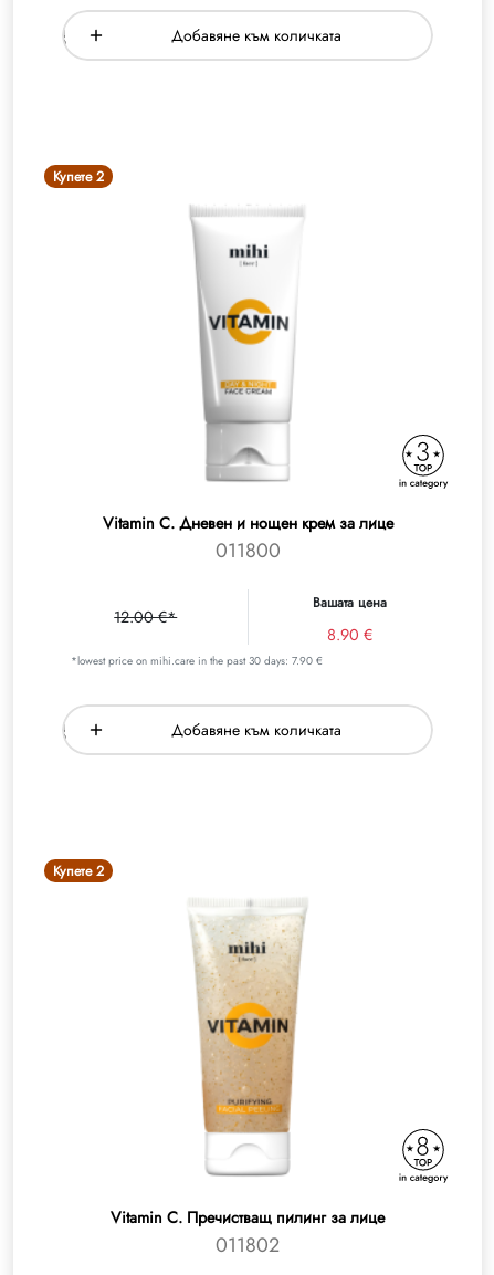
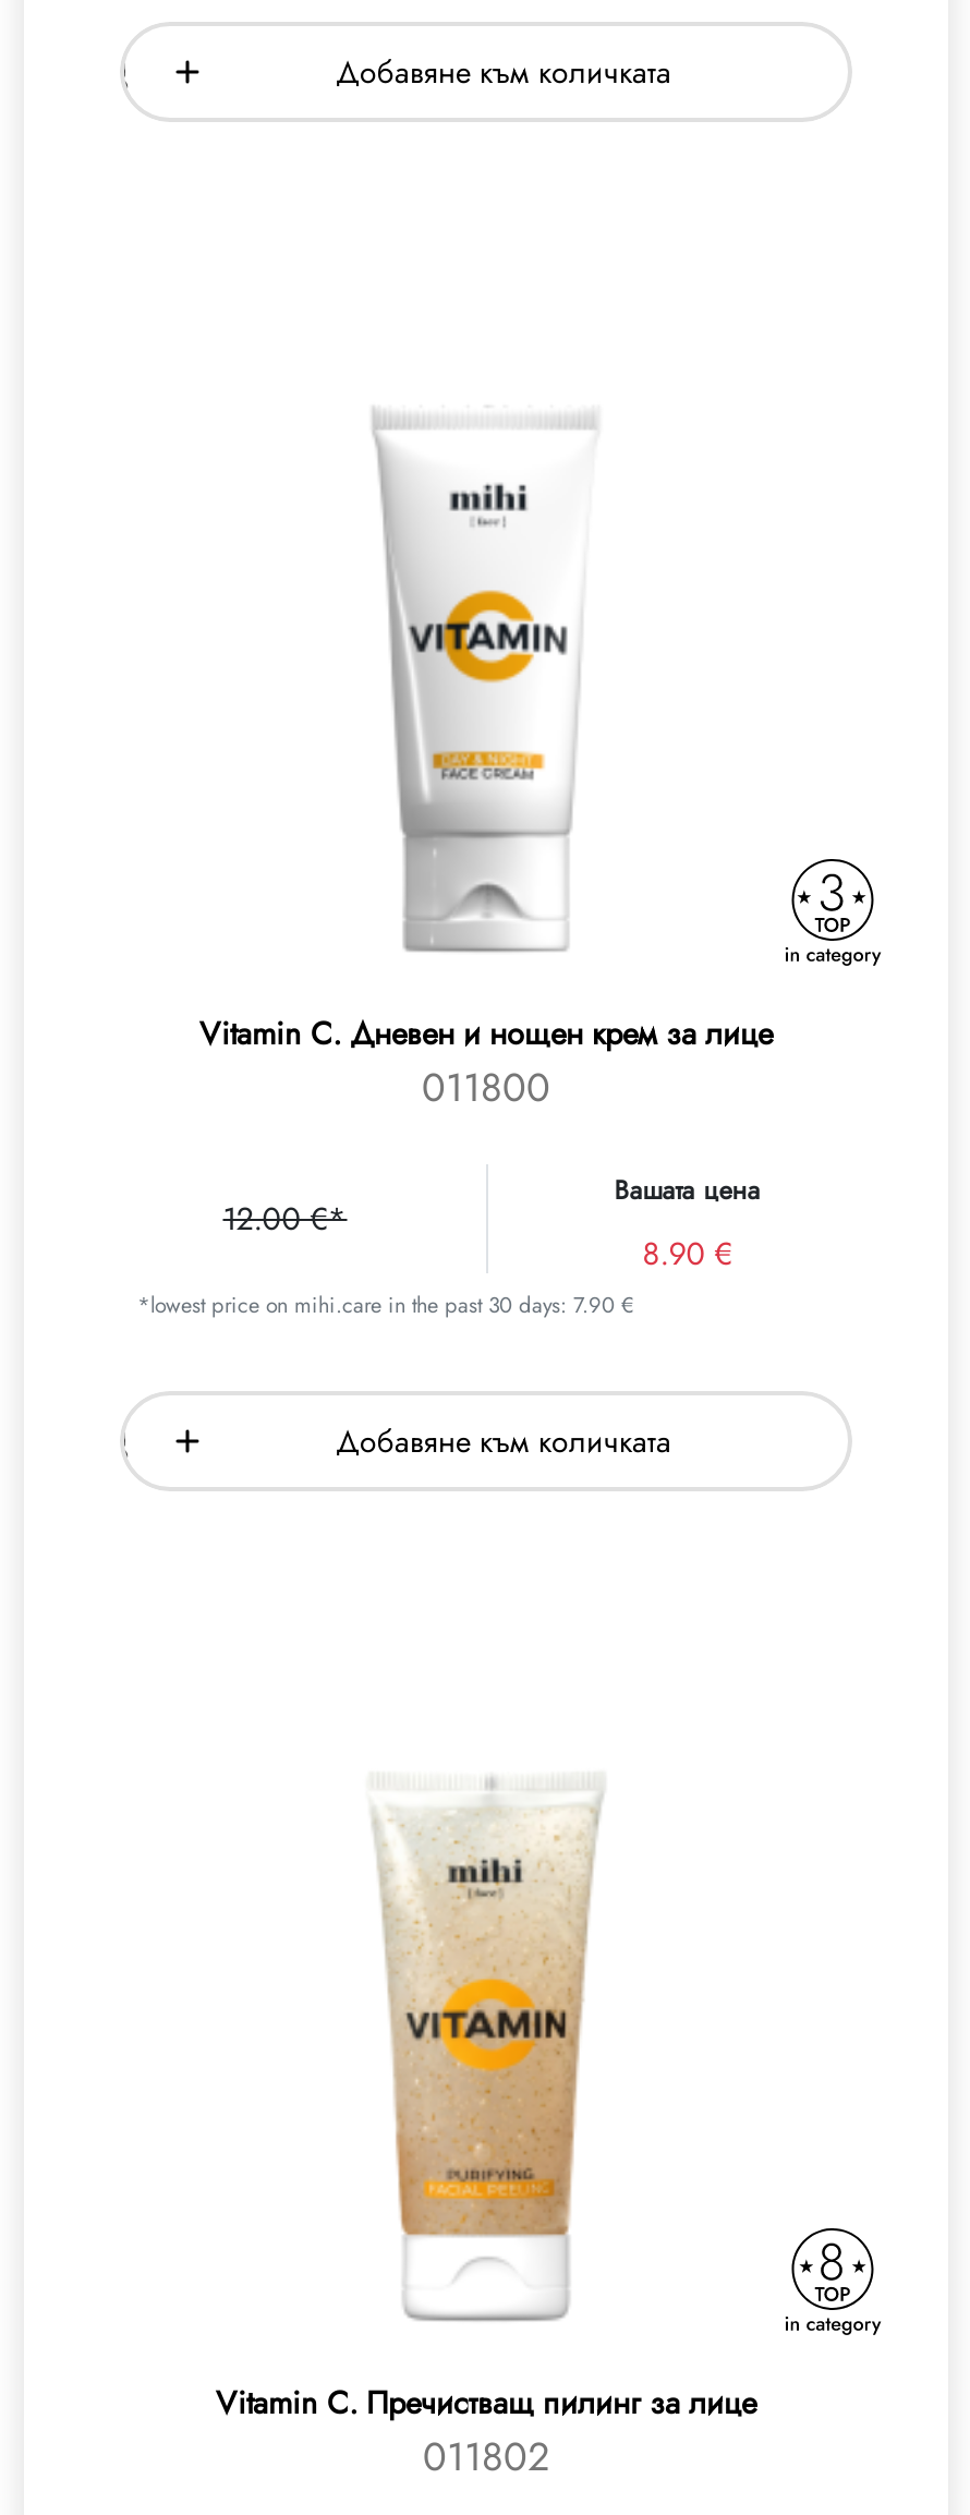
- Купете 2

- Купете 2
